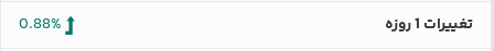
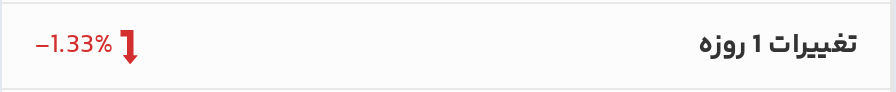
- 0.88%
+ -1.33%
